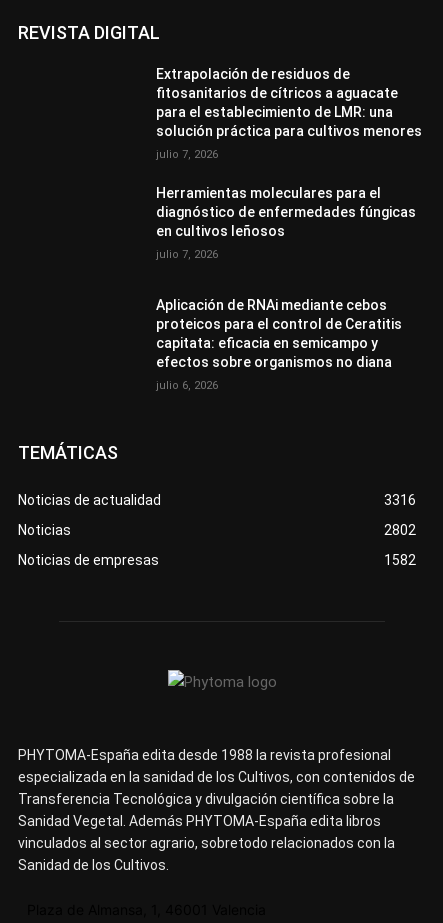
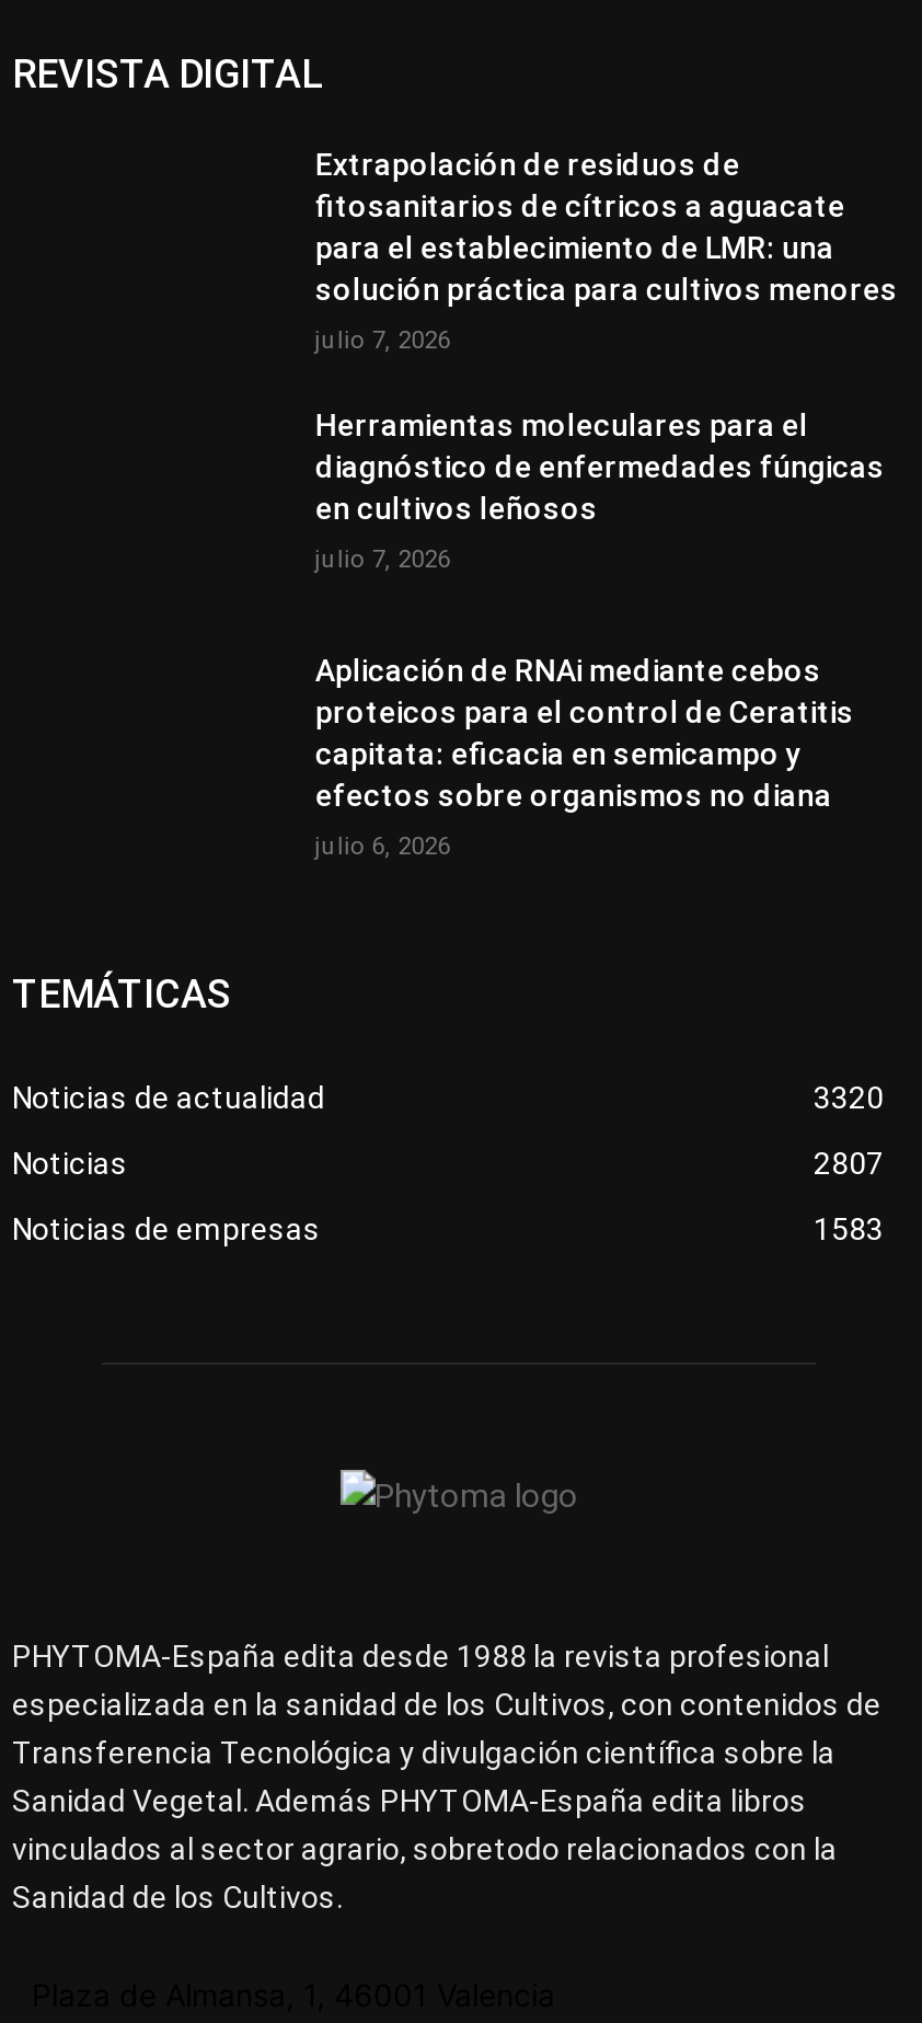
- 3316
+ 3320

- 2802
+ 2807

- 1582
+ 1583
